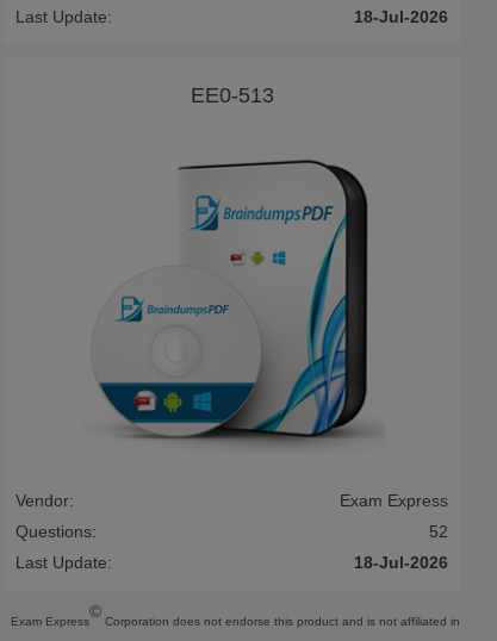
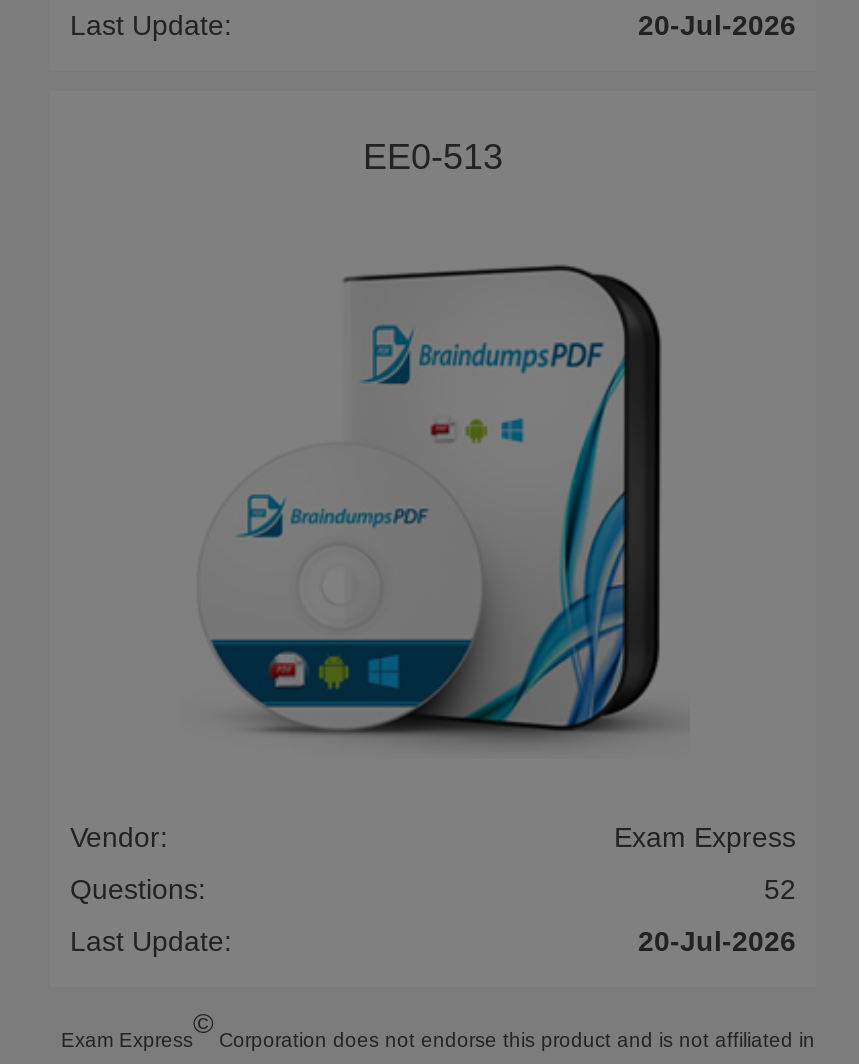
- 18-Jul-2026
+ 20-Jul-2026

- 18-Jul-2026
+ 20-Jul-2026
